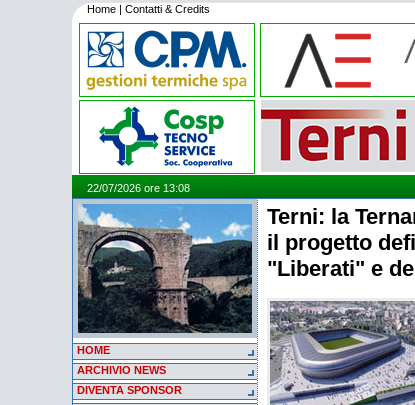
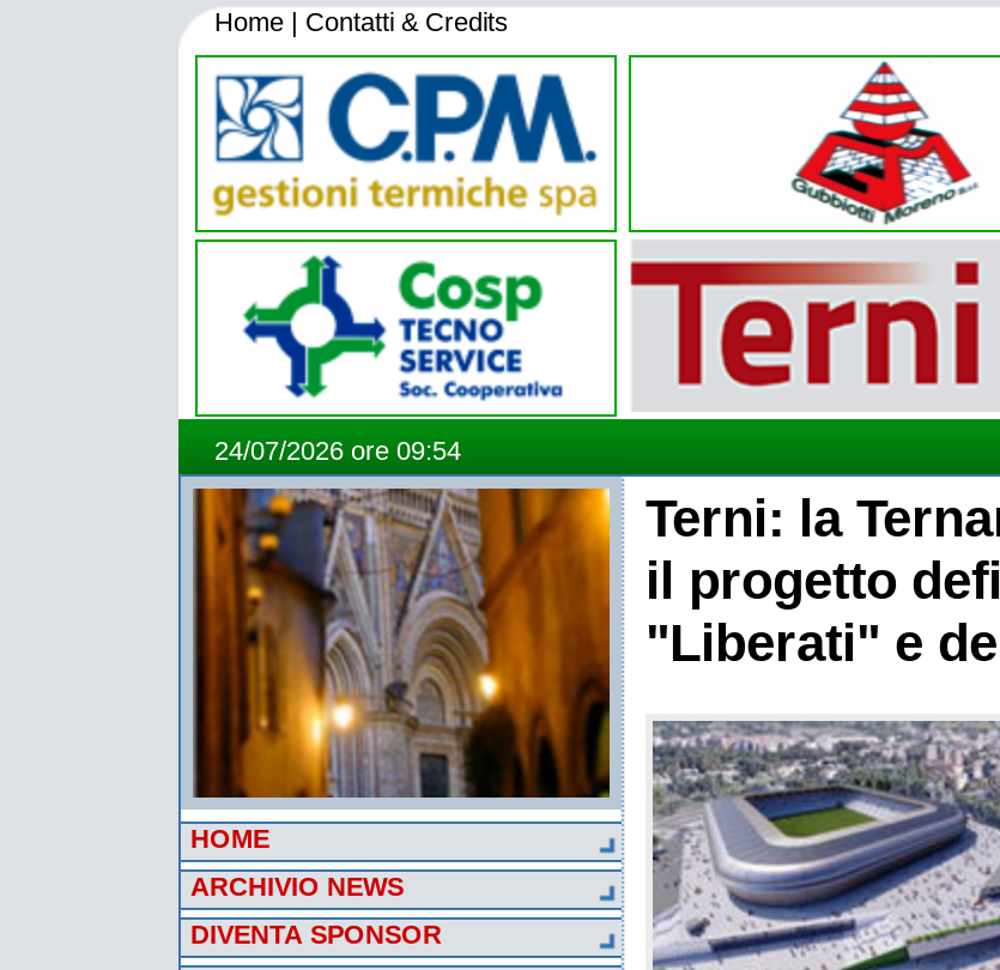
- [image]
+ [image]

- 22/07/2026 ore 13:08
+ 24/07/2026 ore 09:54

- [image]
+ [image]
